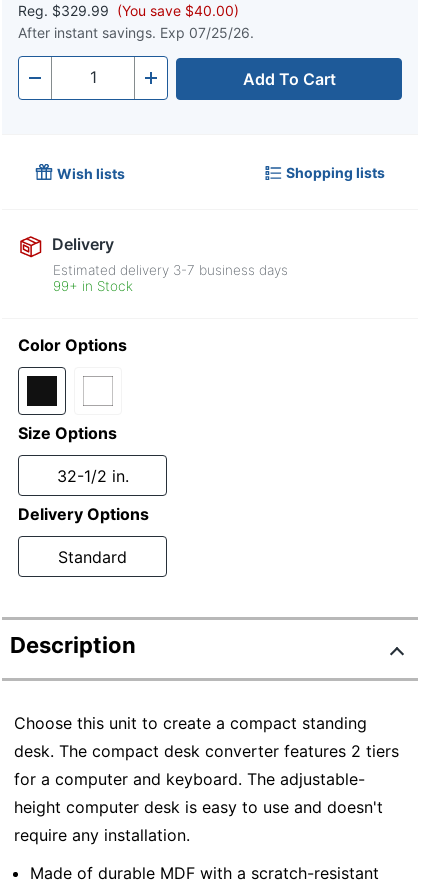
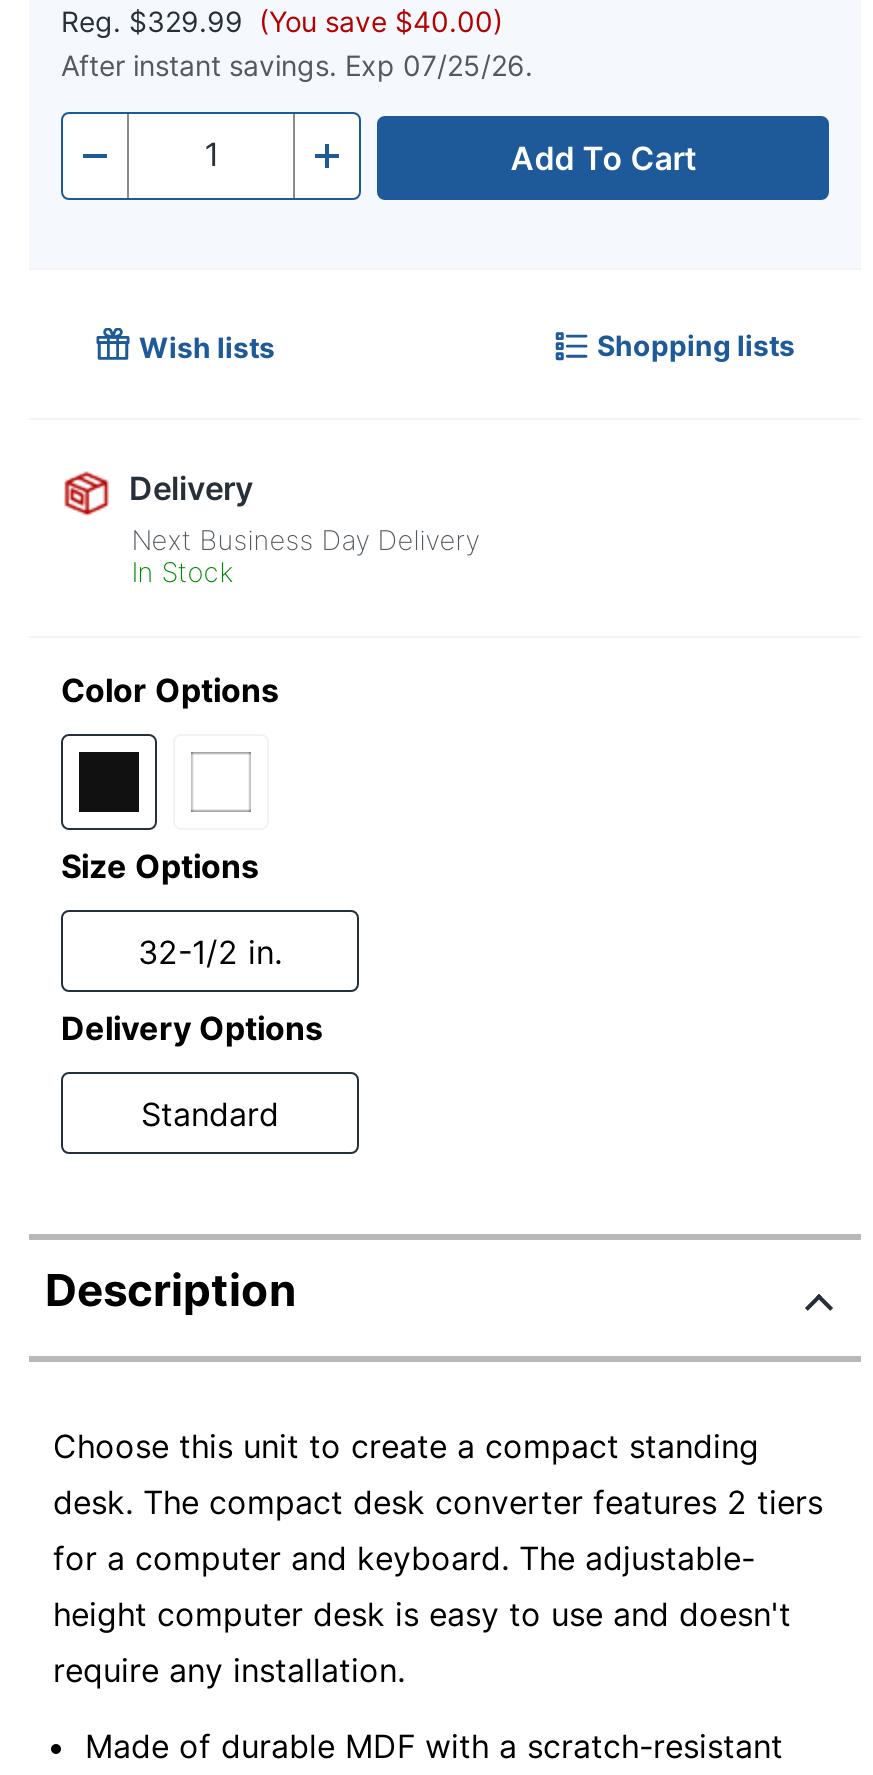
- Estimated delivery 3-7 business days
- 99+ in Stock
+ Next Business Day Delivery
+ In Stock
